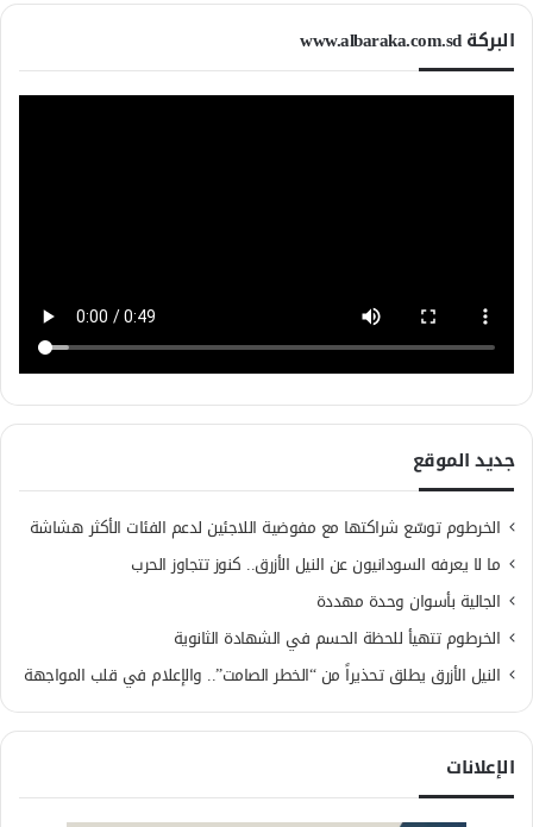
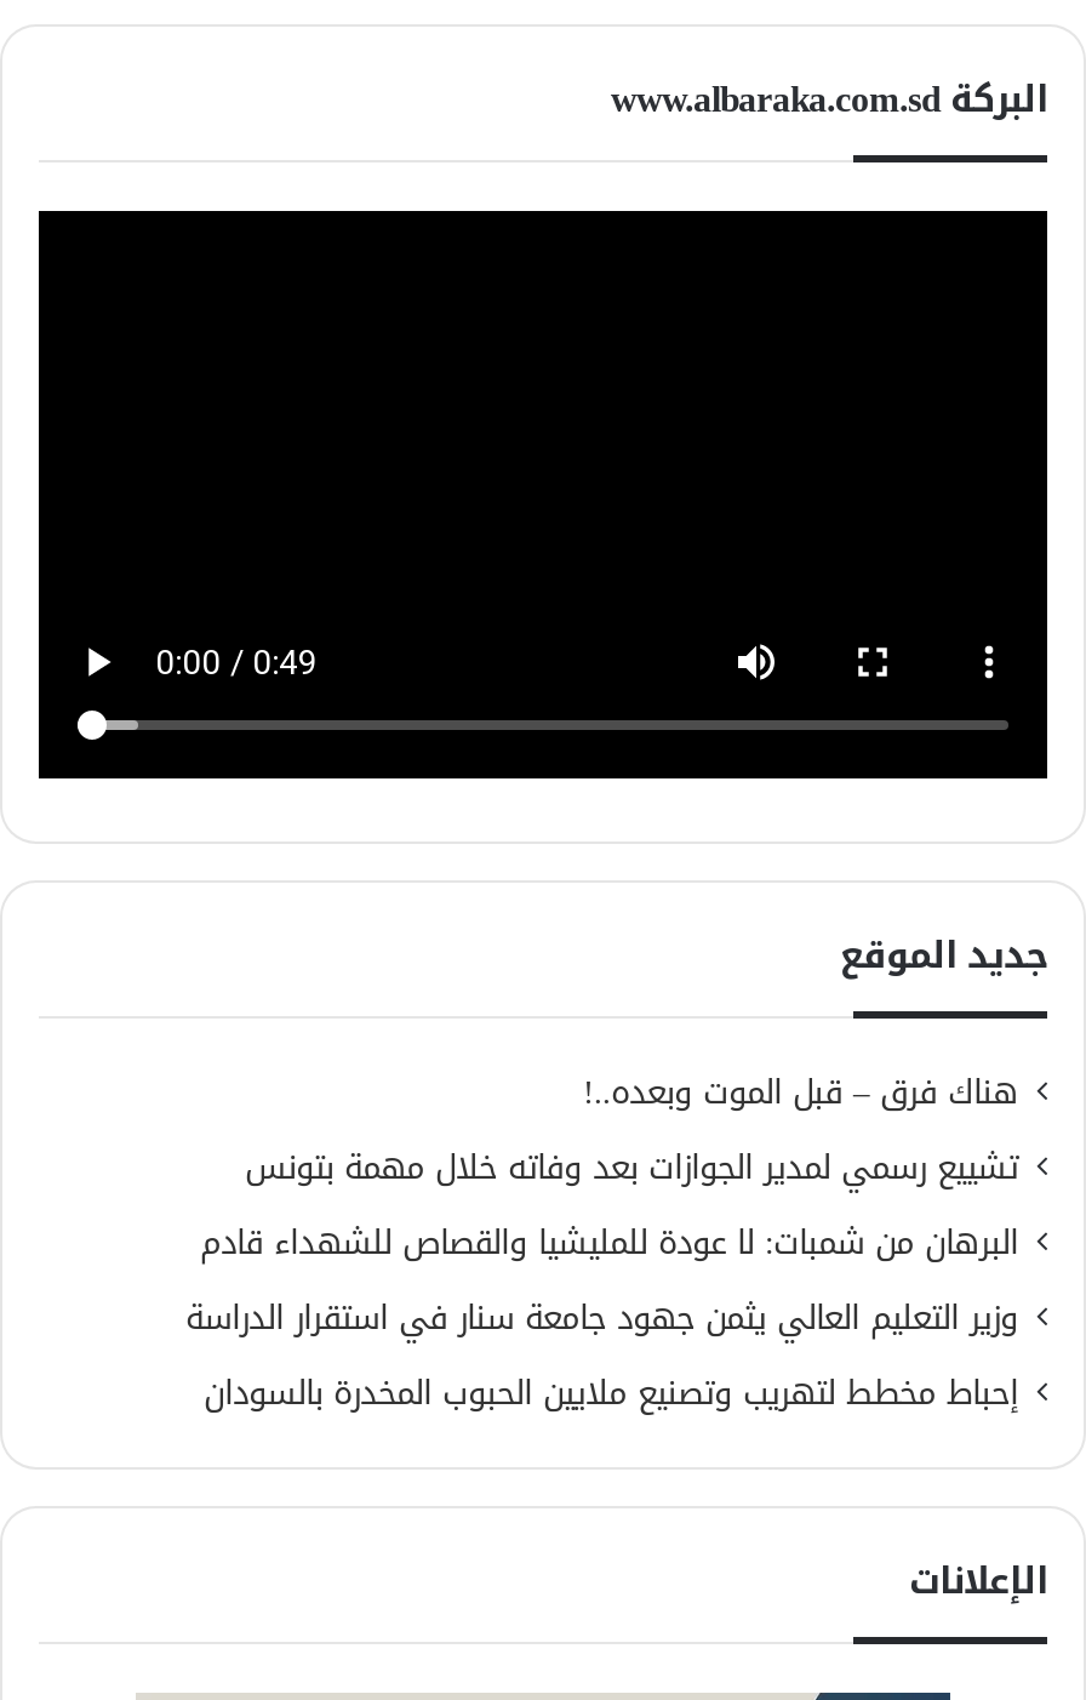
- الخرطوم توسّع شراكتها مع مفوضية اللاجئين لدعم الفئات الأكثر هشاشة
- ما لا يعرفه السودانيون عن النيل الأزرق.. كنوز تتجاوز الحرب
- الجالية بأسوان وحدة مهددة
- الخرطوم تتهيأ للحظة الحسم في الشهادة الثانوية
- النيل الأزرق يطلق تحذيراً من “الخطر الصامت”.. والإعلام في قلب المواجهة
+ هناك فرق – قبل الموت وبعده..!
+ تشييع رسمي لمدير الجوازات بعد وفاته خلال مهمة بتونس
+ البرهان من شمبات: لا عودة للمليشيا والقصاص للشهداء قادم
+ وزير التعليم العالي يثمن جهود جامعة سنار في استقرار الدراسة
+ إحباط مخطط لتهريب وتصنيع ملايين الحبوب المخدرة بالسودان
